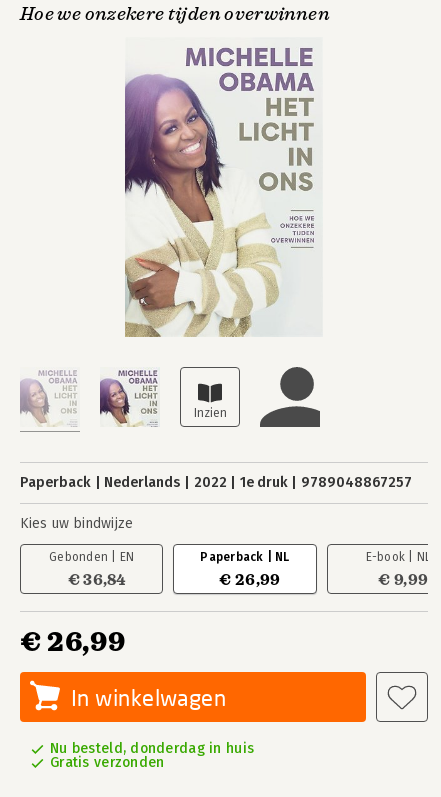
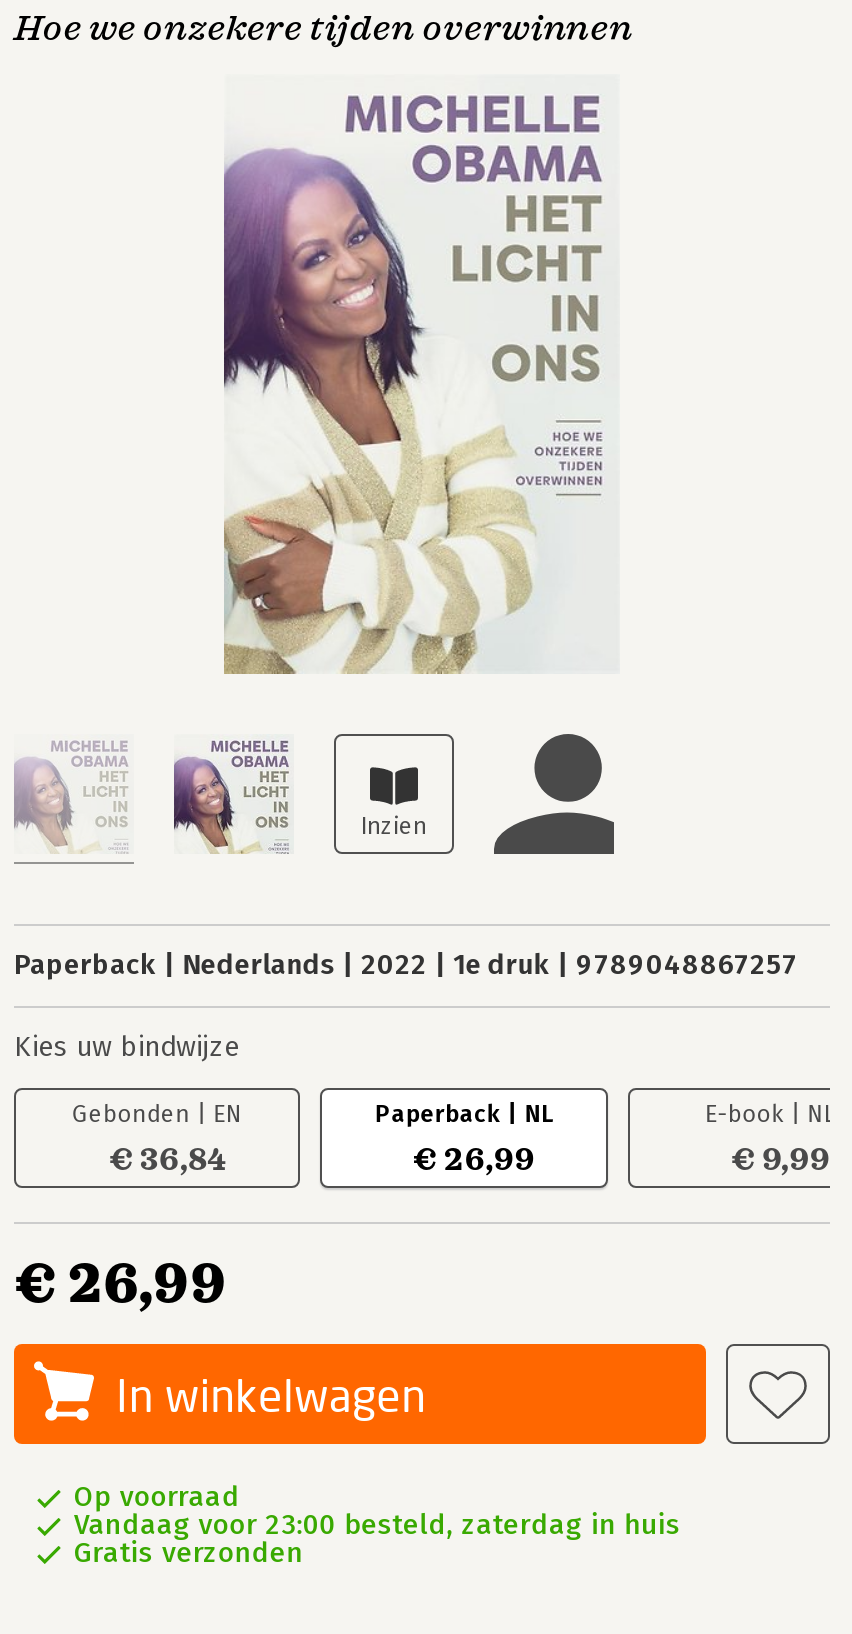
- Nu besteld, donderdag in huis
+ Op voorraad
+ Vandaag voor 23:00 besteld, zaterdag in huis
